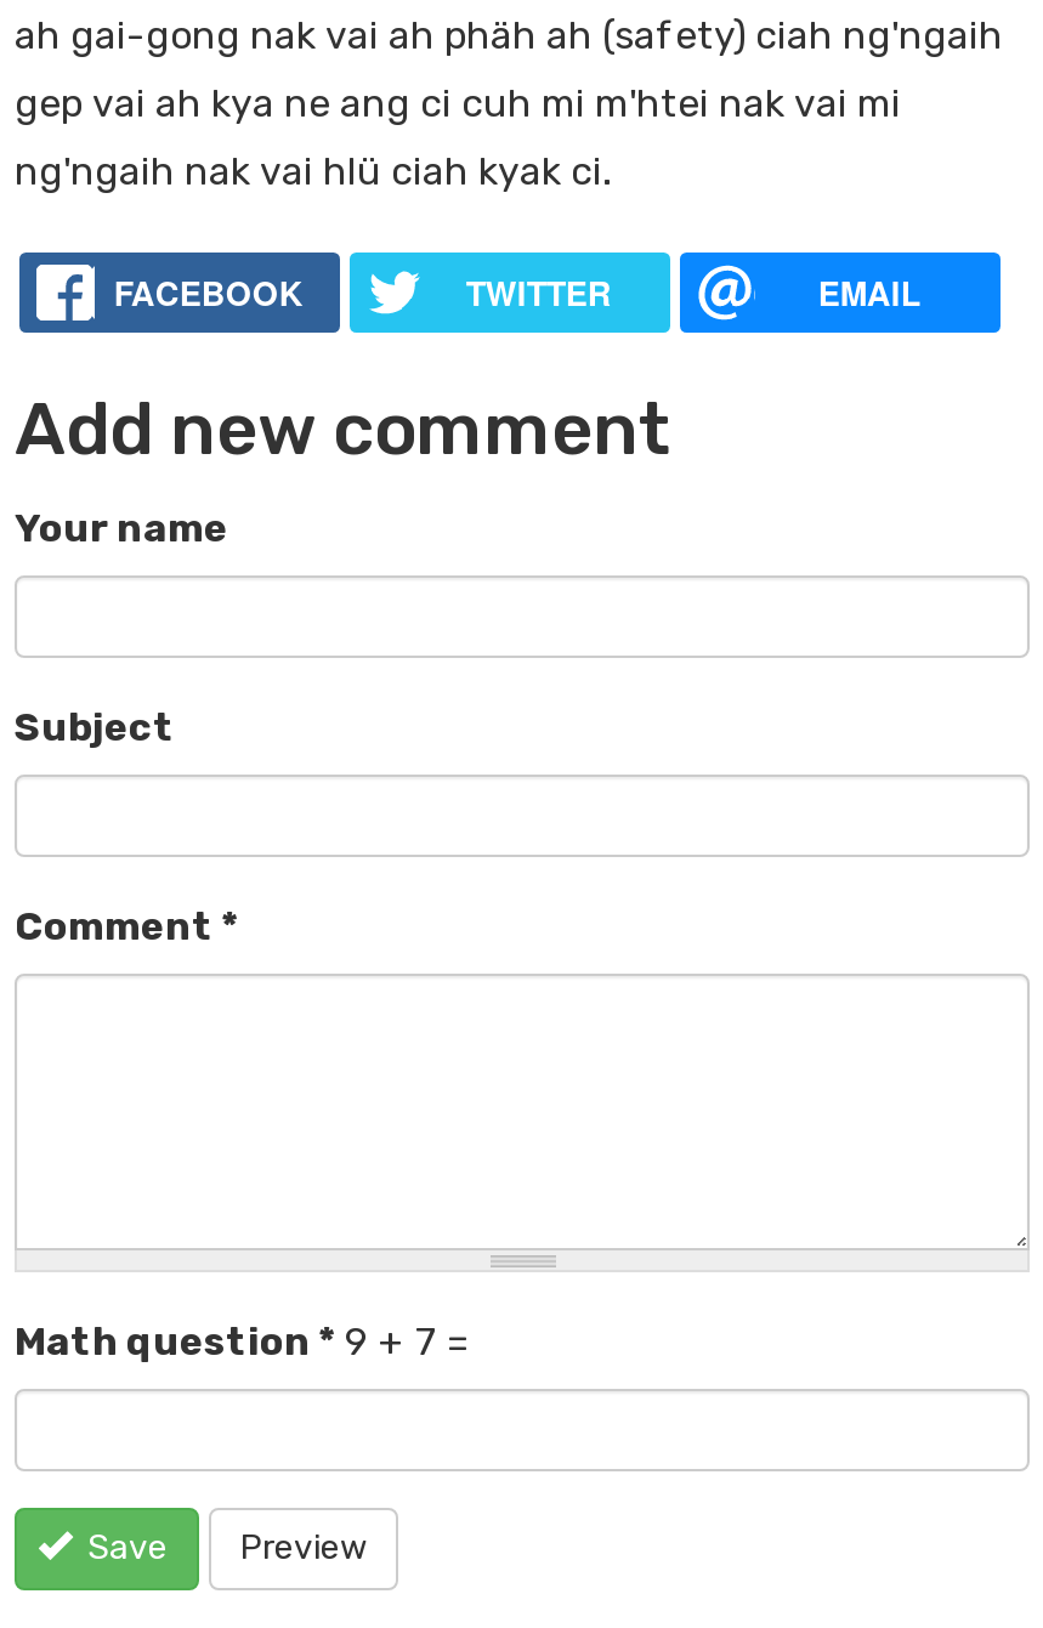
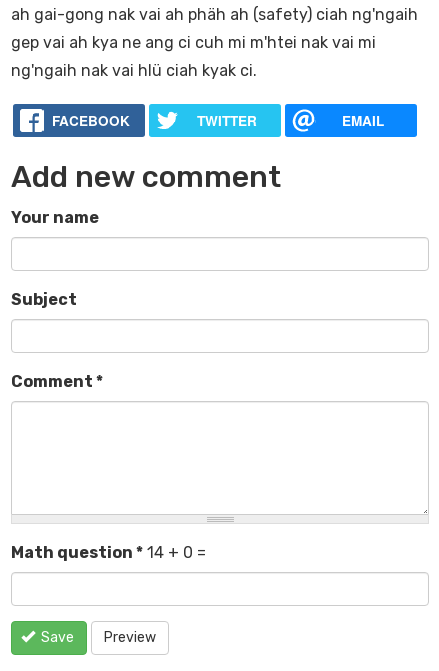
- Math question * 9 + 7 =
+ Math question * 14 + 0 =
